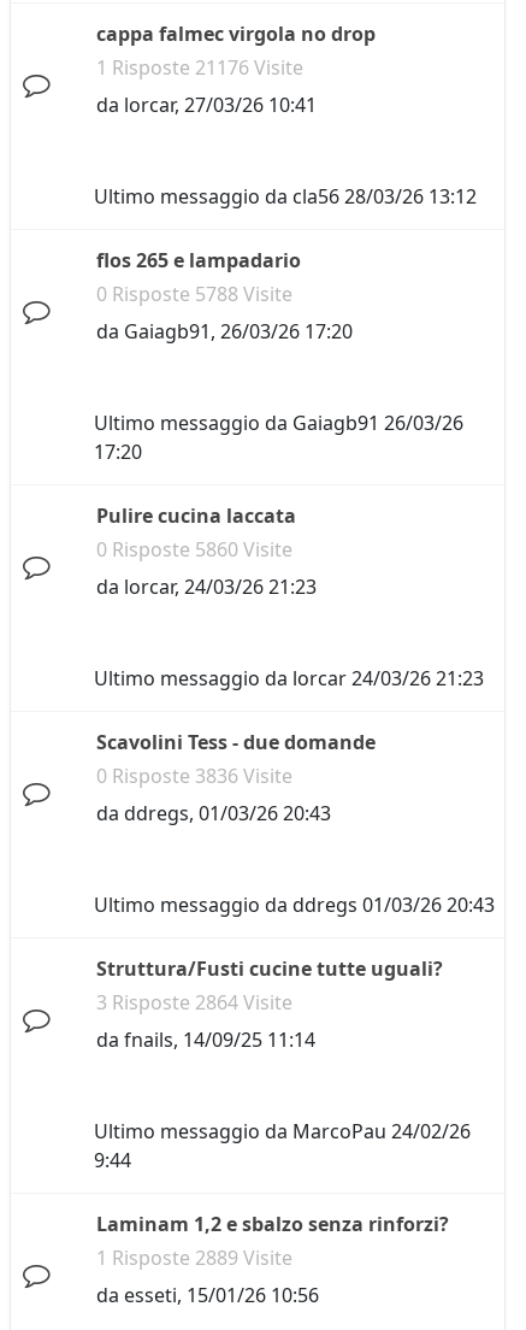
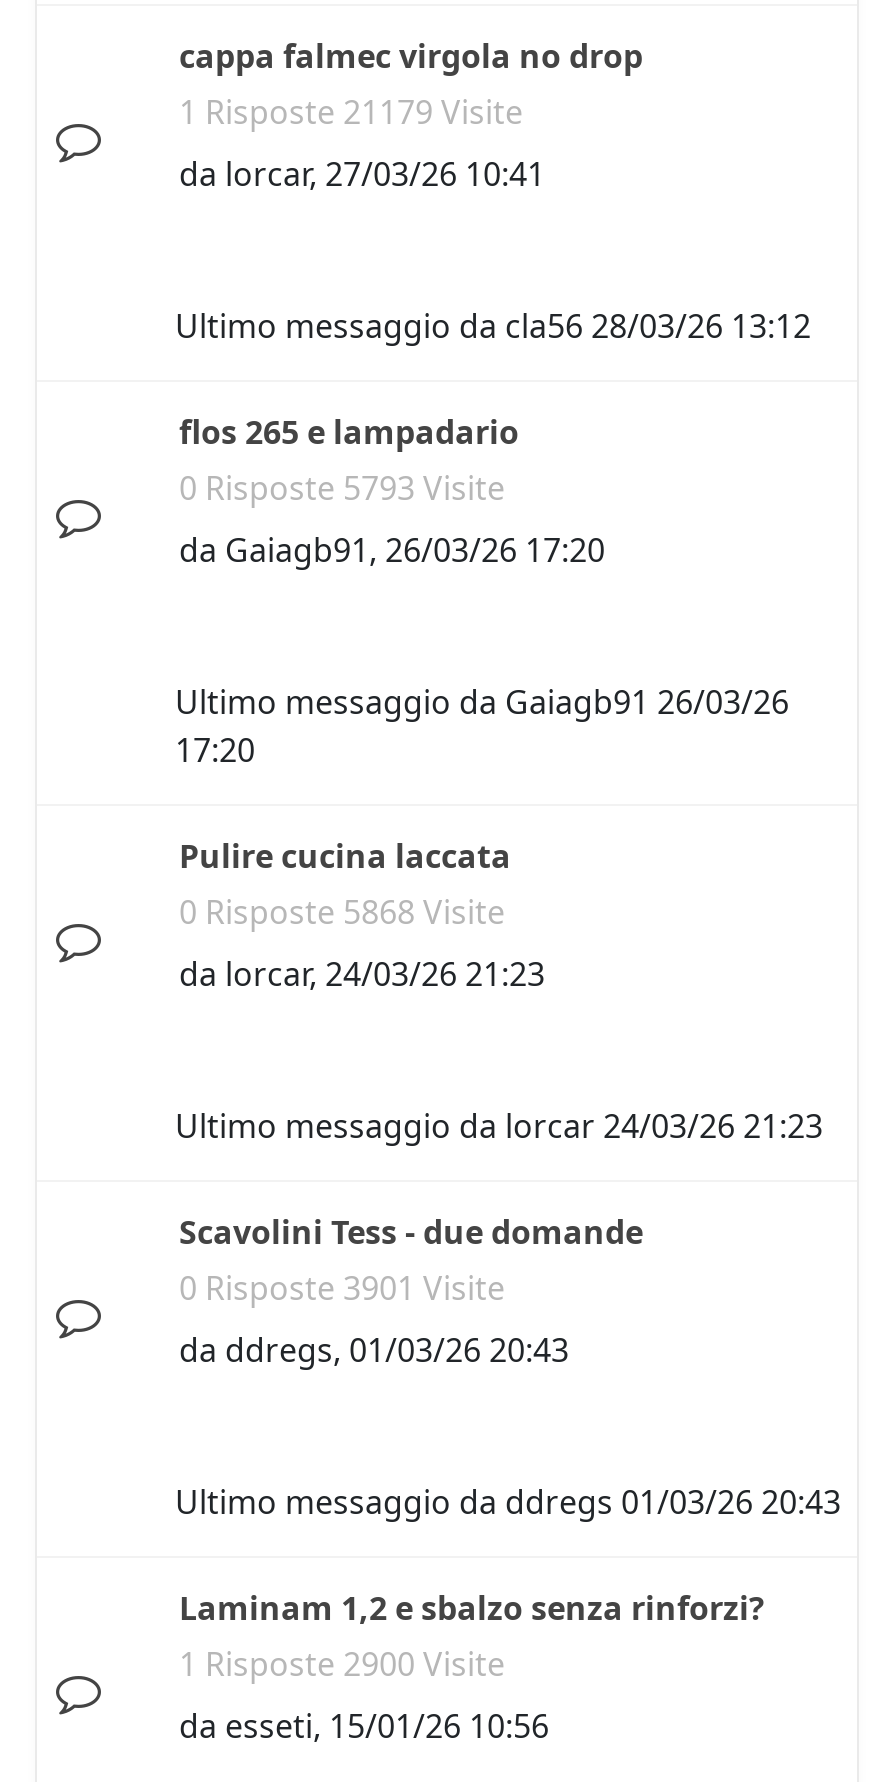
- 1 Risposte 21176 Visite
+ 1 Risposte 21179 Visite

- 0 Risposte 5788 Visite
+ 0 Risposte 5793 Visite

- 0 Risposte 5860 Visite
+ 0 Risposte 5868 Visite

- 0 Risposte 3836 Visite
+ 0 Risposte 3901 Visite

- Struttura/Fusti cucine tutte uguali?
- 3 Risposte 2864 Visite
- da fnails, 14/09/25 11:14
- Ultimo messaggio da MarcoPau 24/02/26
- 9:44

- 1 Risposte 2889 Visite
+ 1 Risposte 2900 Visite
